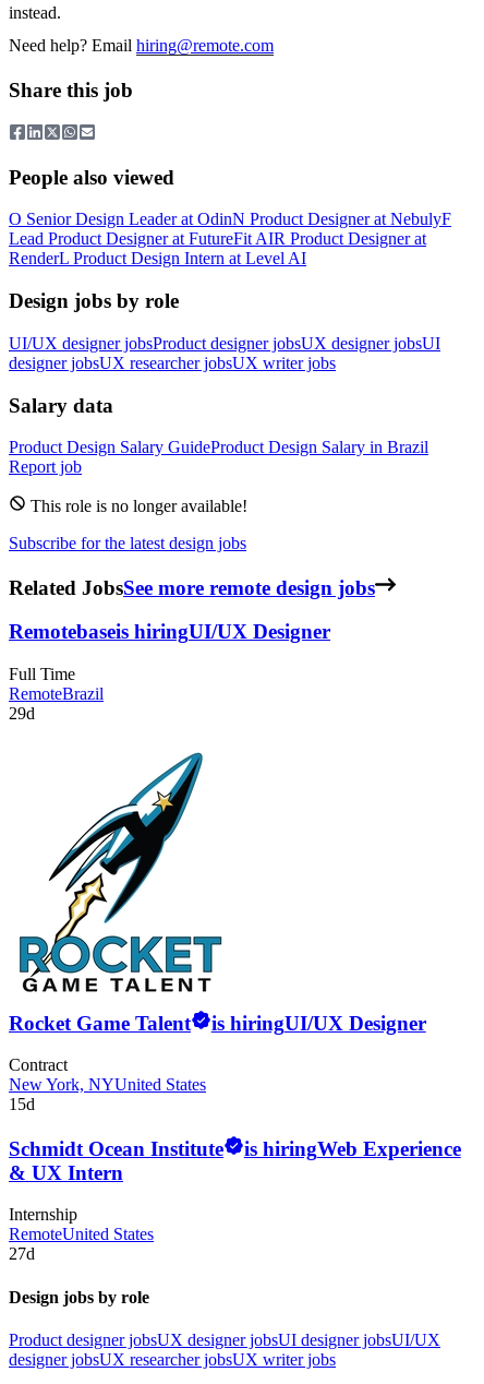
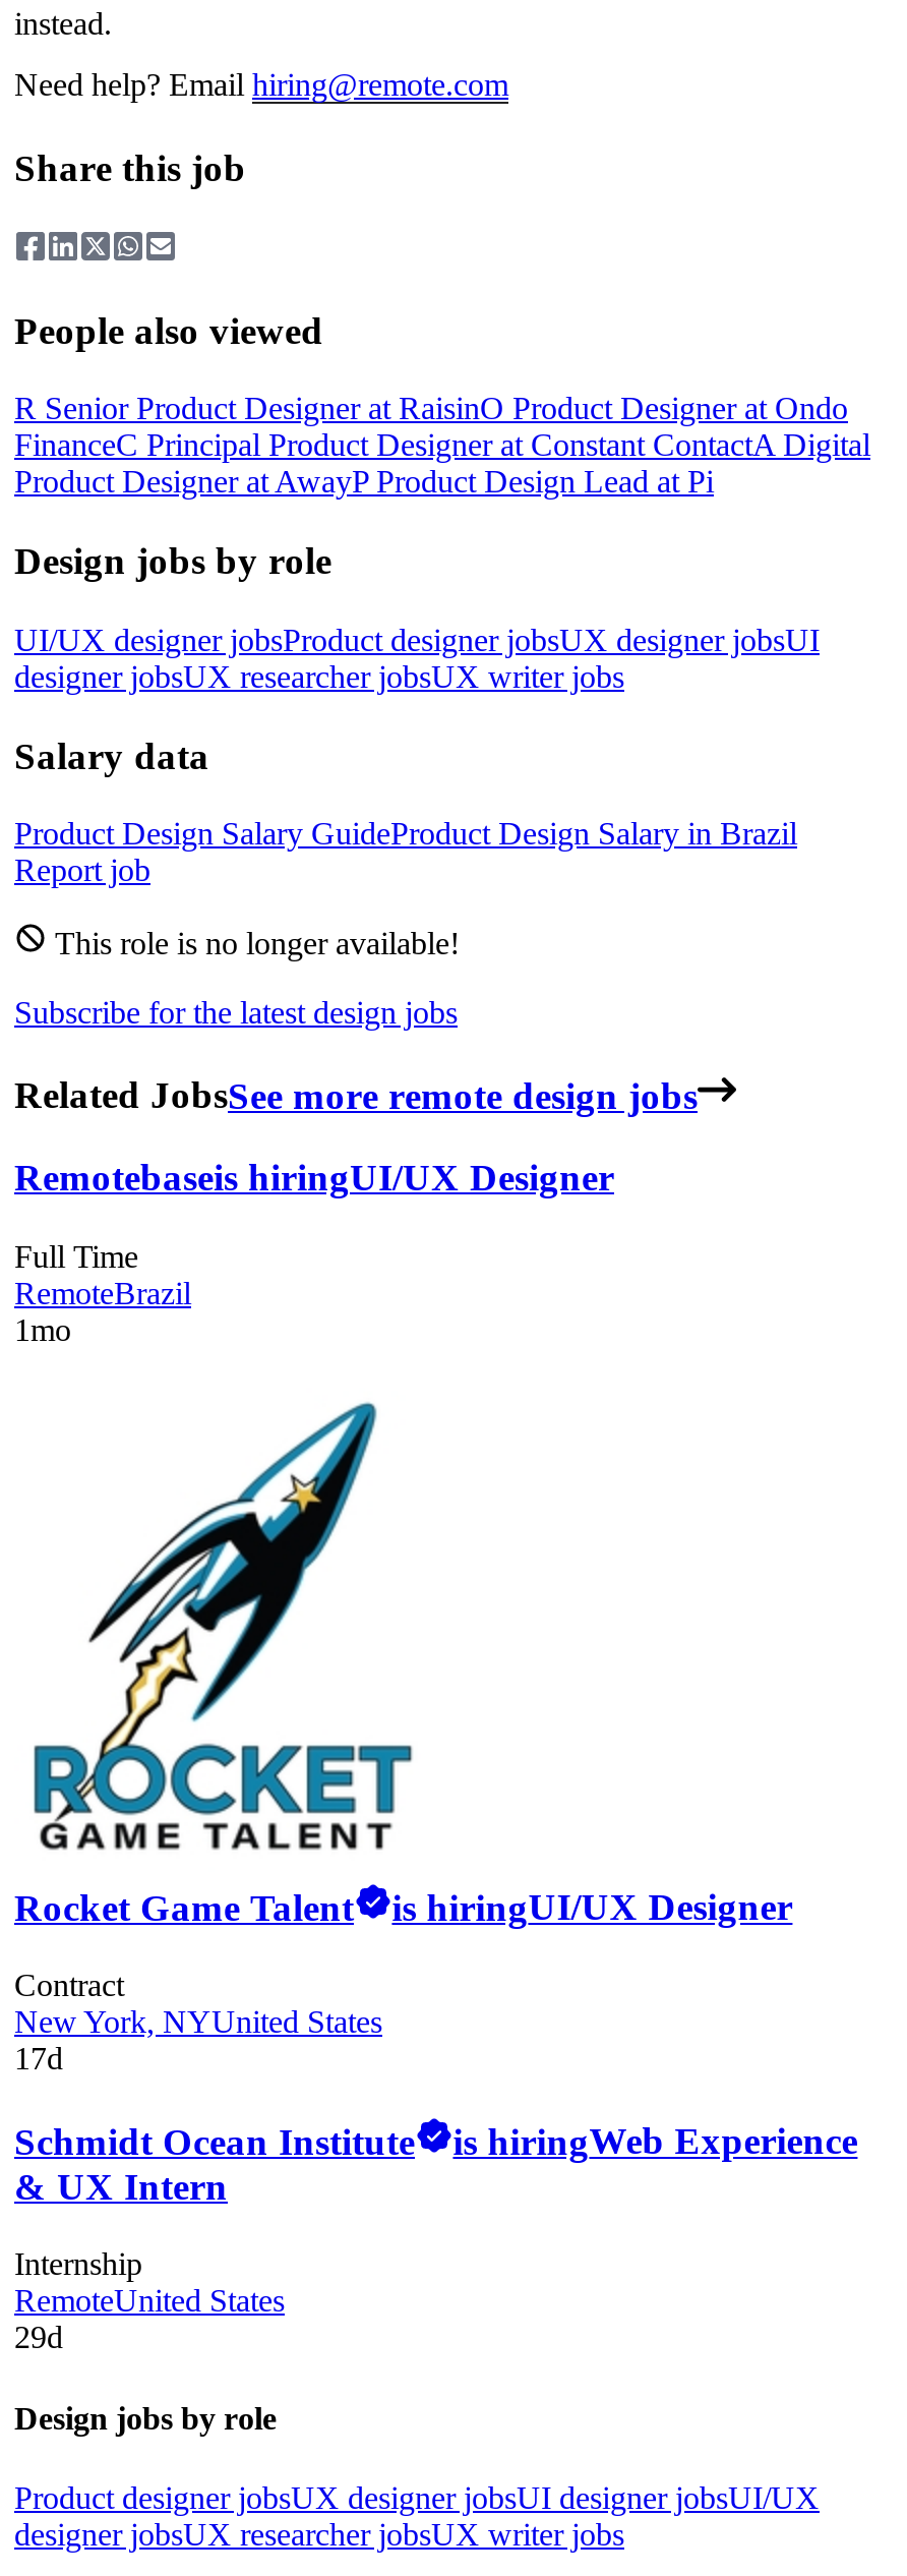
- O Senior Design Leader at OdinN Product Designer at NebulyF
- Lead Product Designer at FutureFit AIR Product Designer at
- RenderL Product Design Intern at Level AI
+ R Senior Product Designer at RaisinO Product Designer at Ondo
+ FinanceC Principal Product Designer at Constant ContactA Digital
+ Product Designer at AwayP Product Design Lead at Pi

- 29d
+ 1mo

- 15d
+ 17d

- 27d
+ 29d
